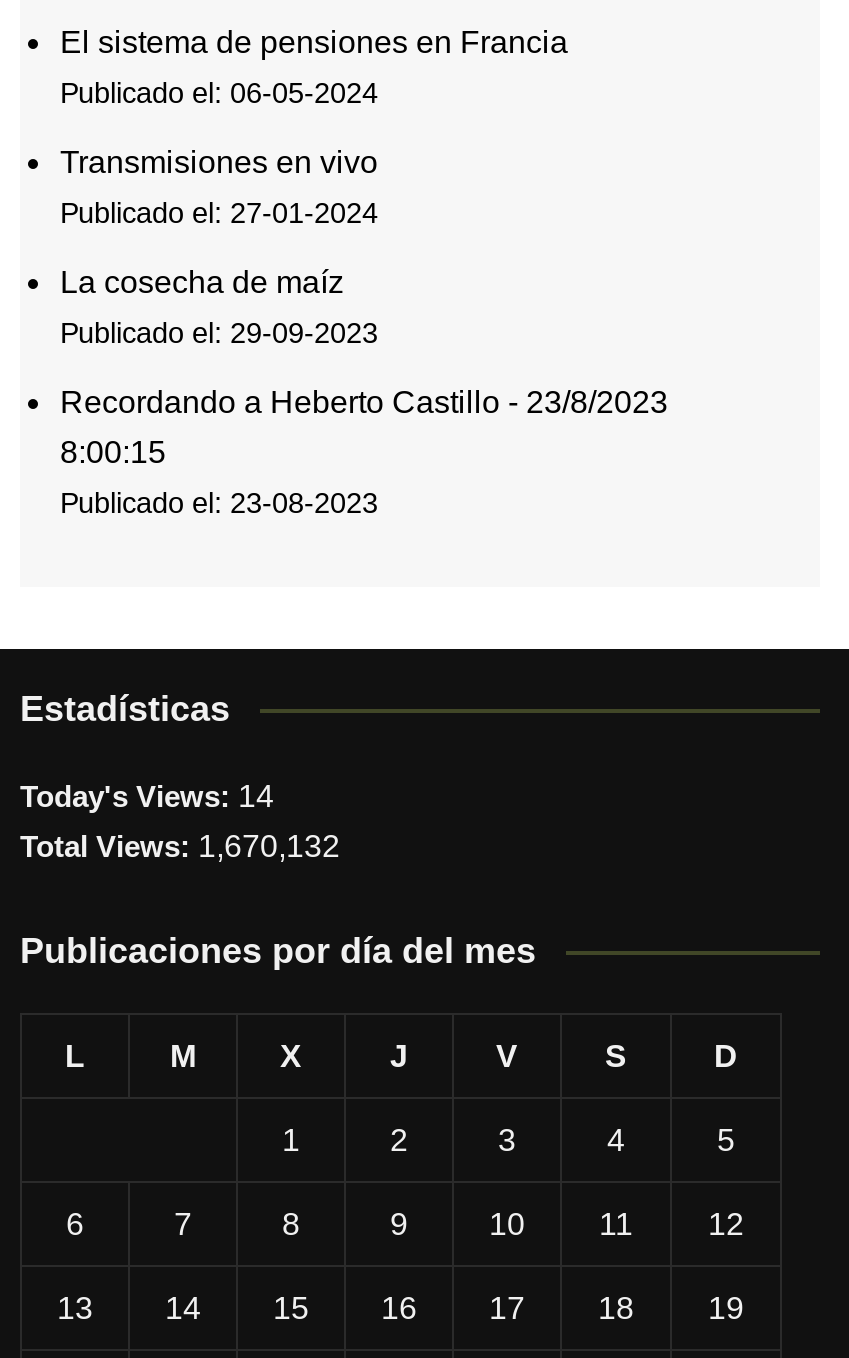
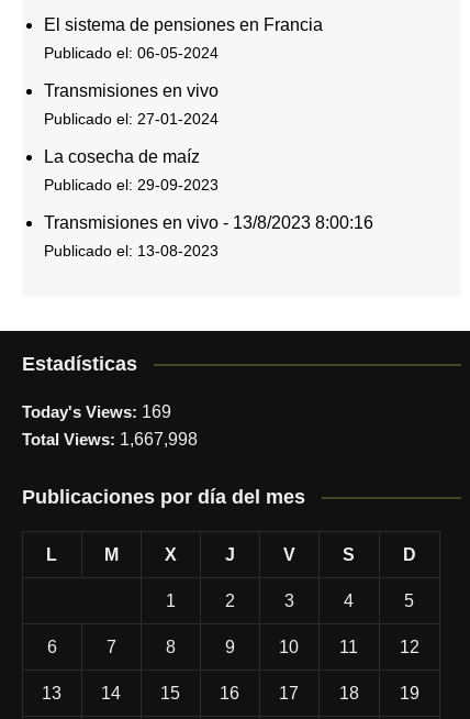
- Recordando a Heberto Castillo - 23/8/2023
- 8:00:15
- Publicado el: 23-08-2023
+ Transmisiones en vivo - 13/8/2023 8:00:16
+ Publicado el: 13-08-2023

- Today's Views: 14
+ Today's Views: 169

- Total Views: 1,670,132
+ Total Views: 1,667,998
